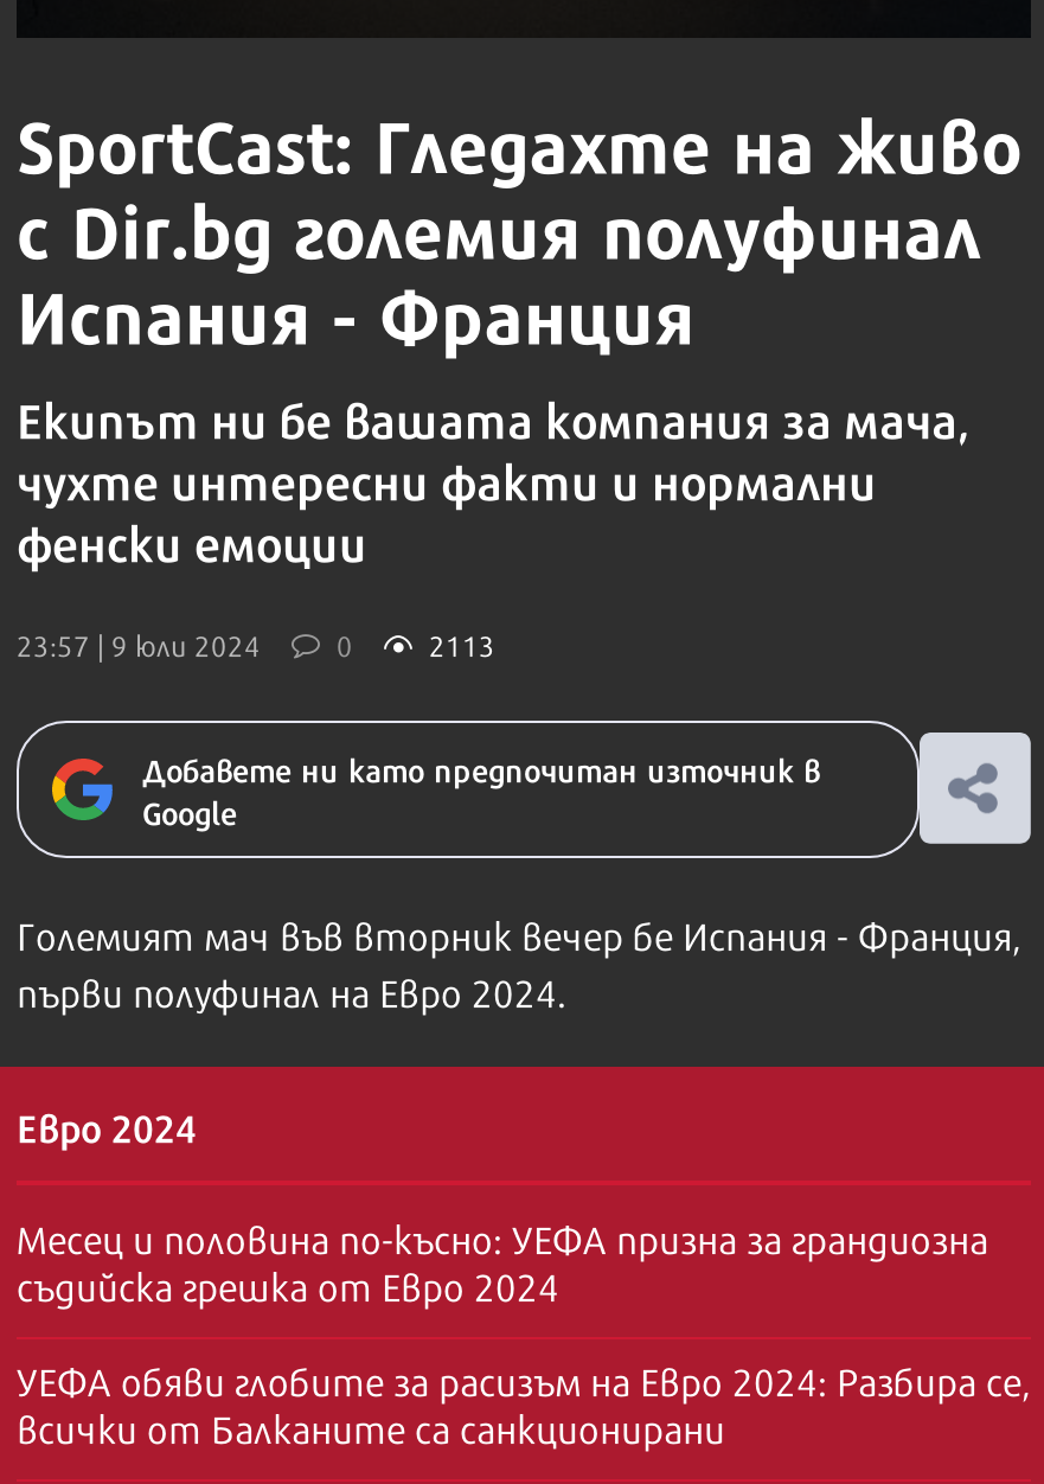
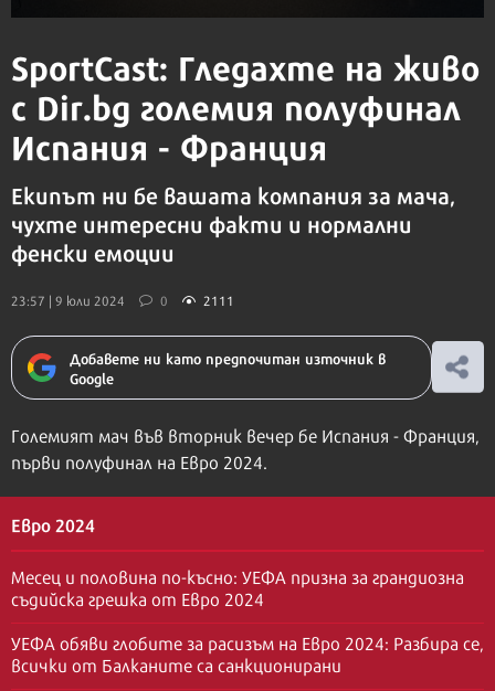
- 2113
+ 2111
